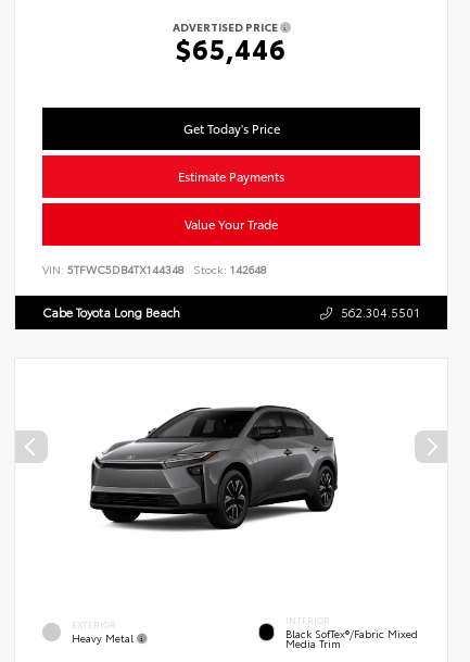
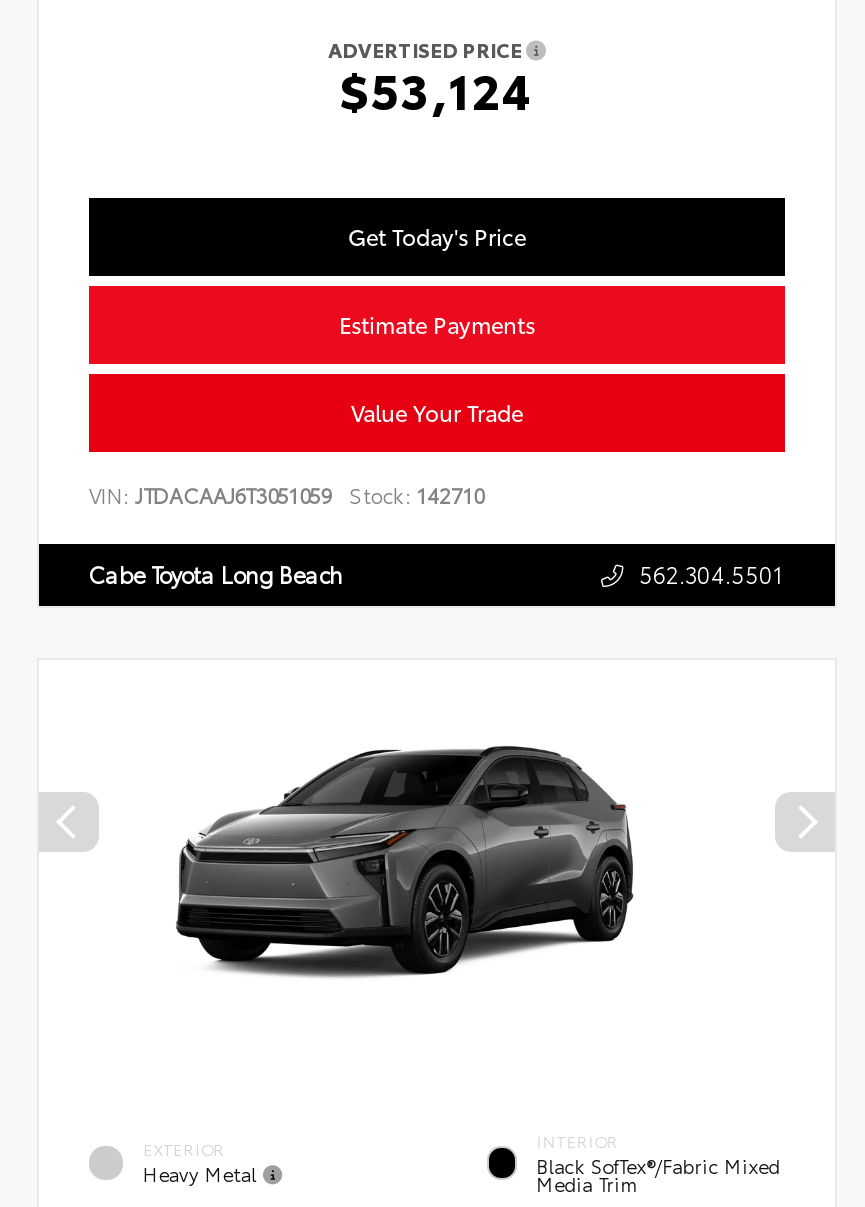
- $65,446
+ $53,124

- VIN: 5TFWC5DB4TX144348 Stock: 142648
+ VIN: JTDACAAJ6T3051059 Stock: 142710
